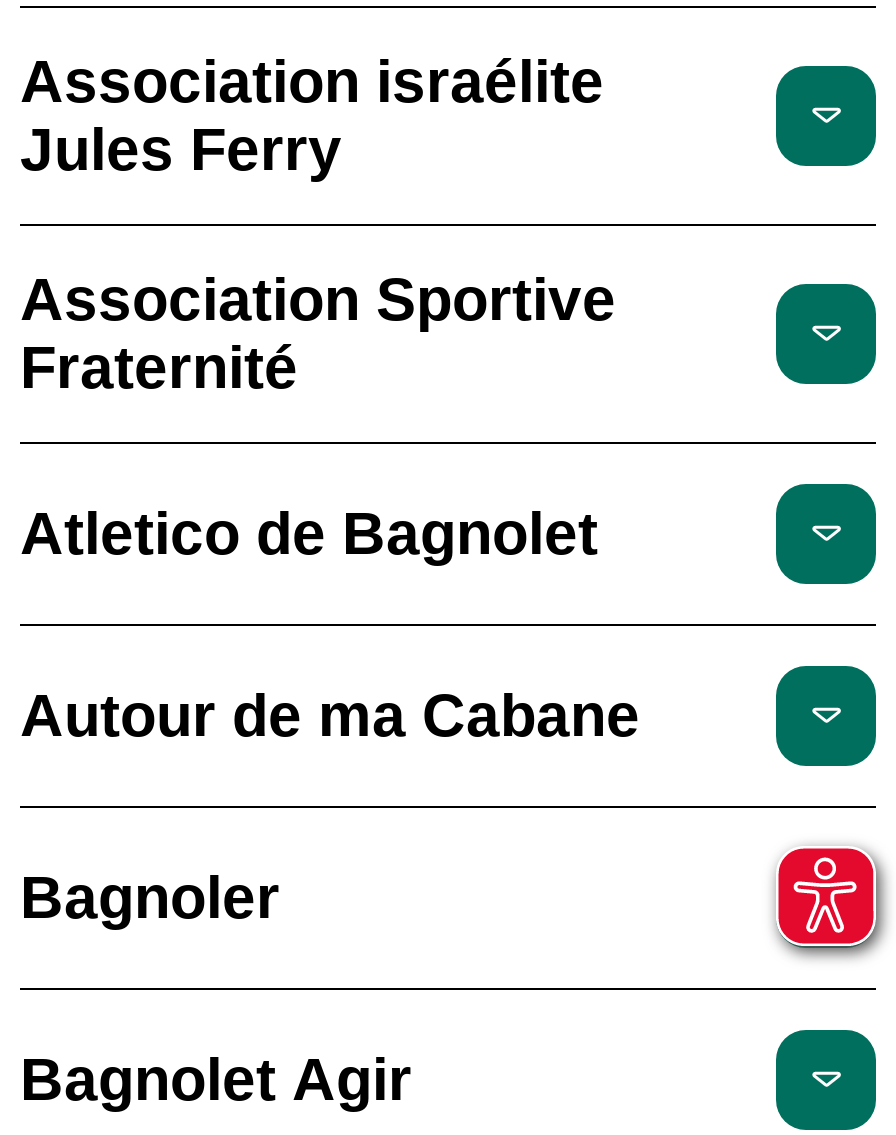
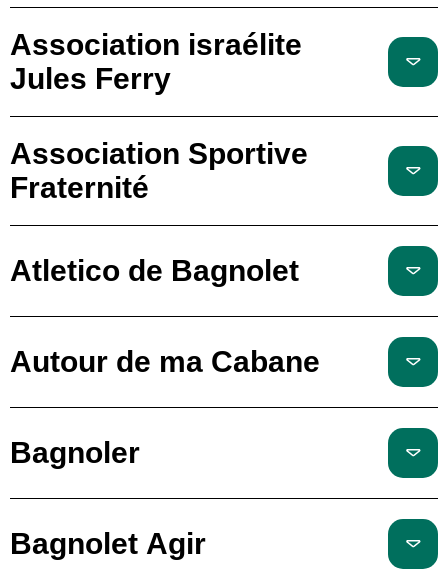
- [image]
+ [image]
